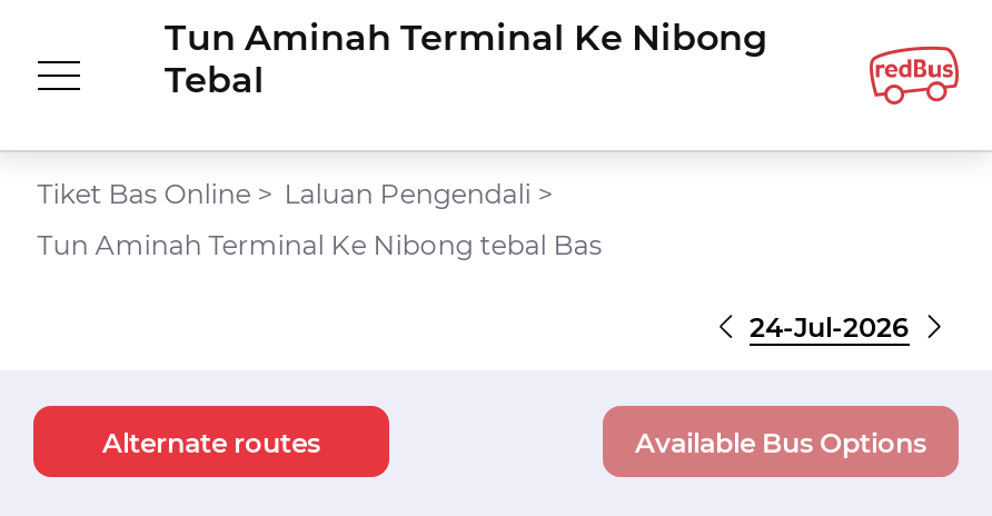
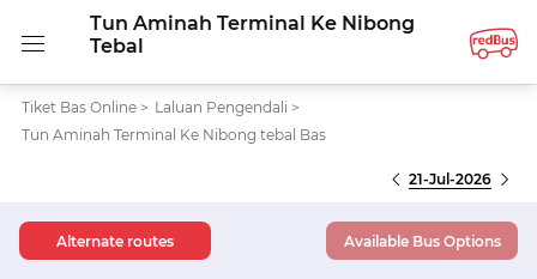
- 24-Jul-2026
+ 21-Jul-2026
